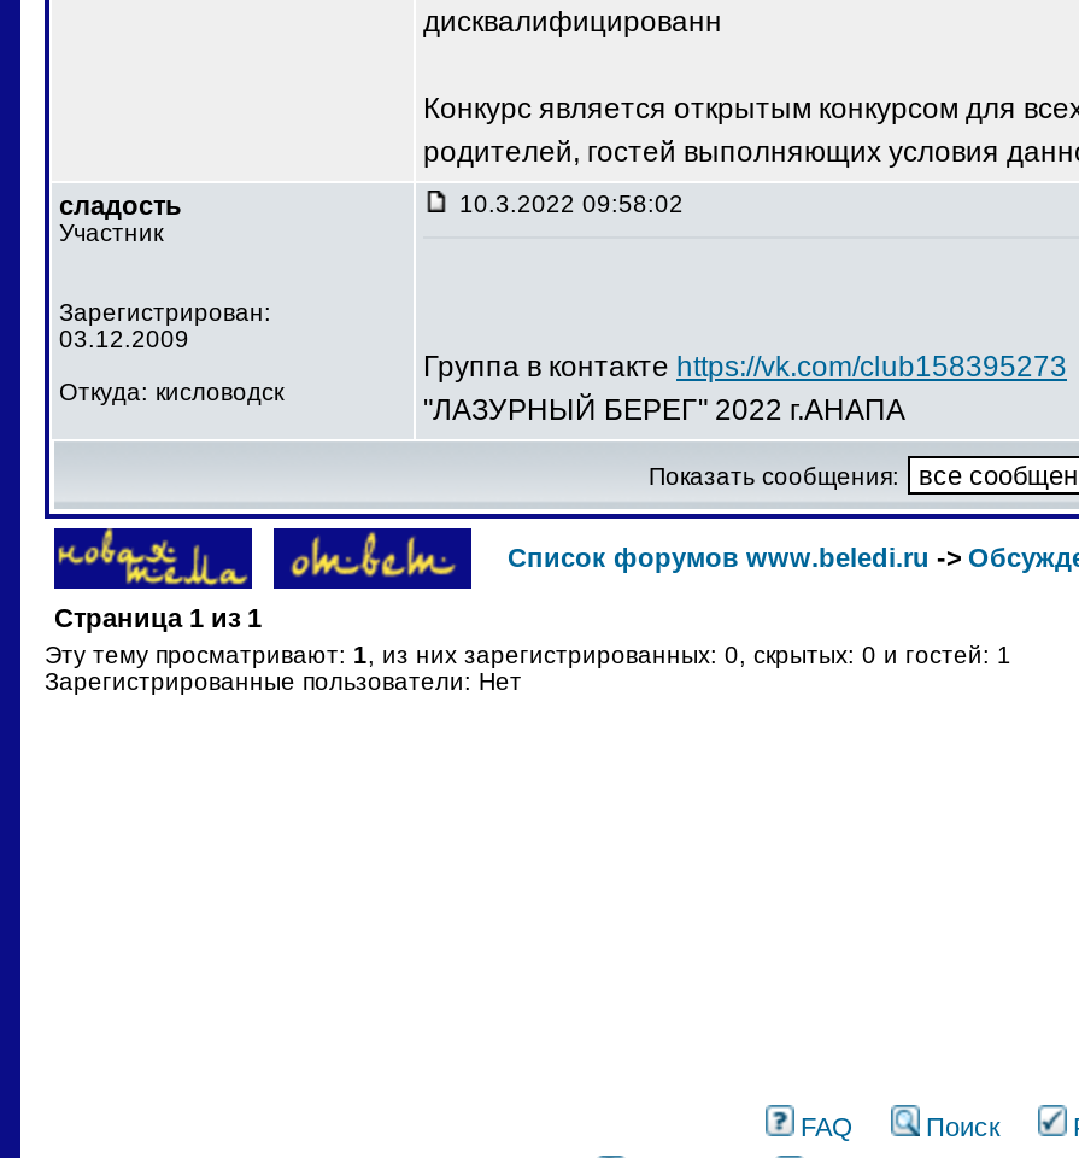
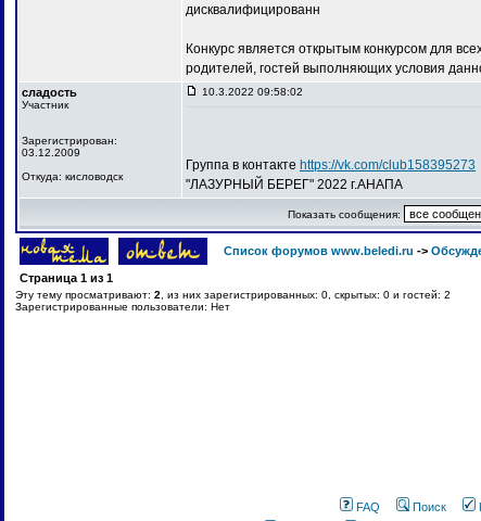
- Эту тему просматривают: 1, из них зарегистрированных: 0, скрытых: 0 и гостей: 1
+ Эту тему просматривают: 2, из них зарегистрированных: 0, скрытых: 0 и гостей: 2
